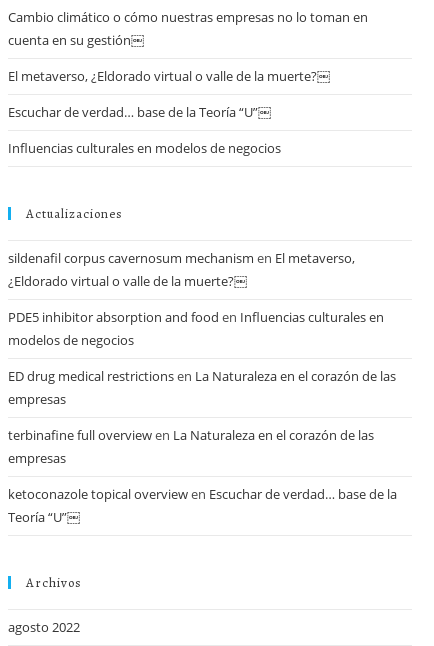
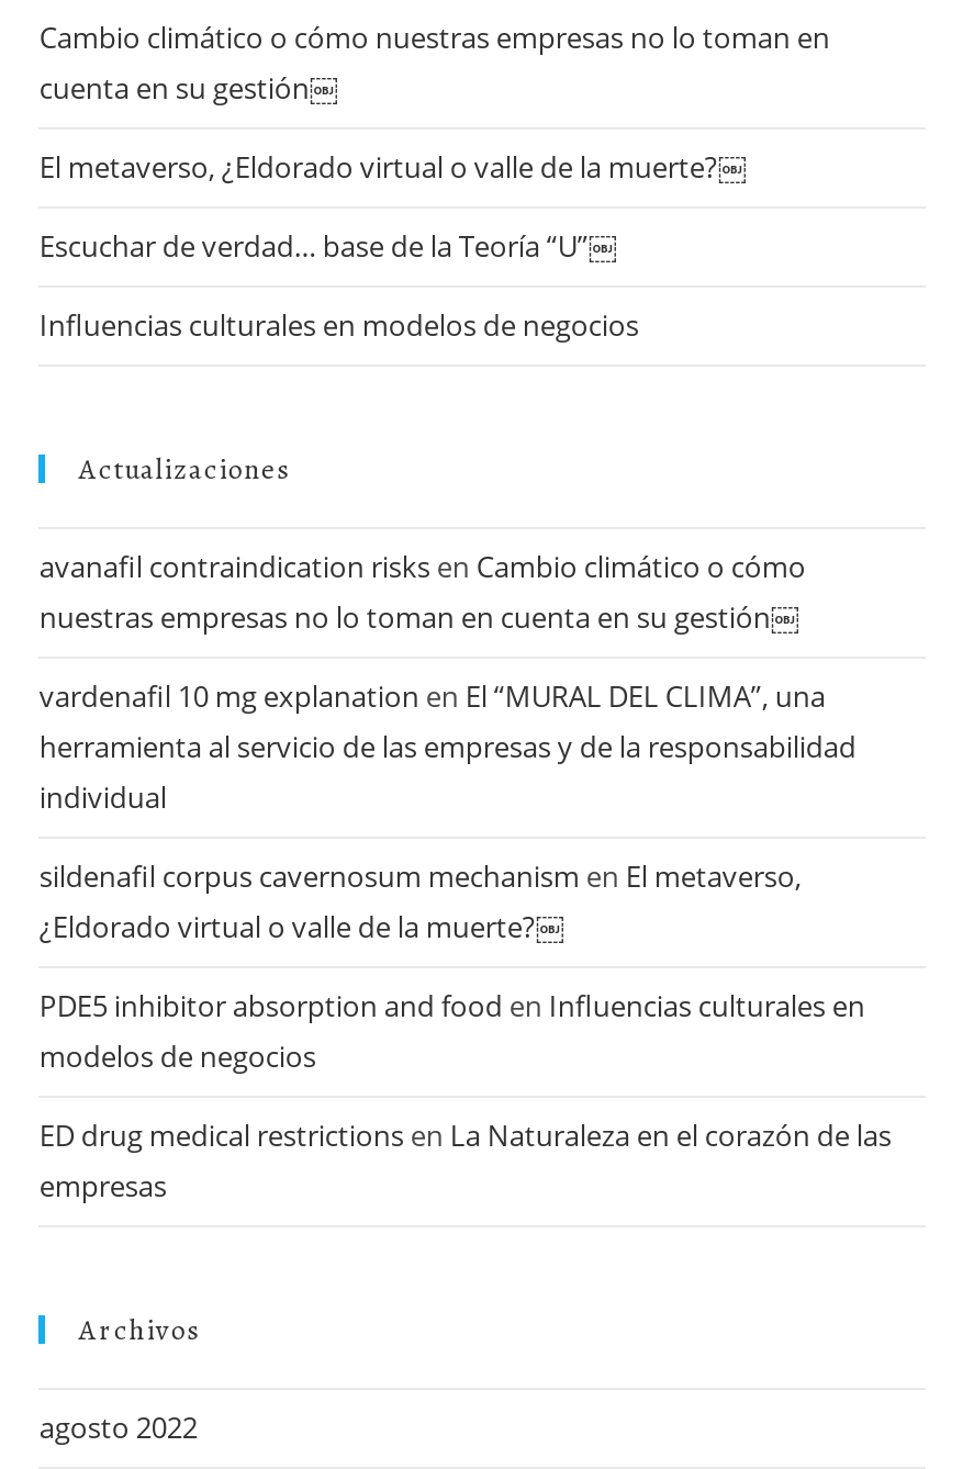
+ avanafil contraindication risks en Cambio climático o cómo
+ nuestras empresas no lo toman en cuenta en su gestión￼
+ vardenafil 10 mg explanation en El “MURAL DEL CLIMA”, una
+ herramienta al servicio de las empresas y de la responsabilidad
+ individual

moved down: sildenafil corpus cavernosum mechanism en El metaverso, | ¿Eldorado virtual o valle de la muerte?￼ | PDE5 inhibitor absorption and food en Influencias culturales en | modelos de negocios | ED drug medical restrictions en La Naturaleza en el corazón de las | empresas

- terbinafine full overview en La Naturaleza en el corazón de las
- empresas
- ketoconazole topical overview en Escuchar de verdad… base de la
- Teoría “U”￼
